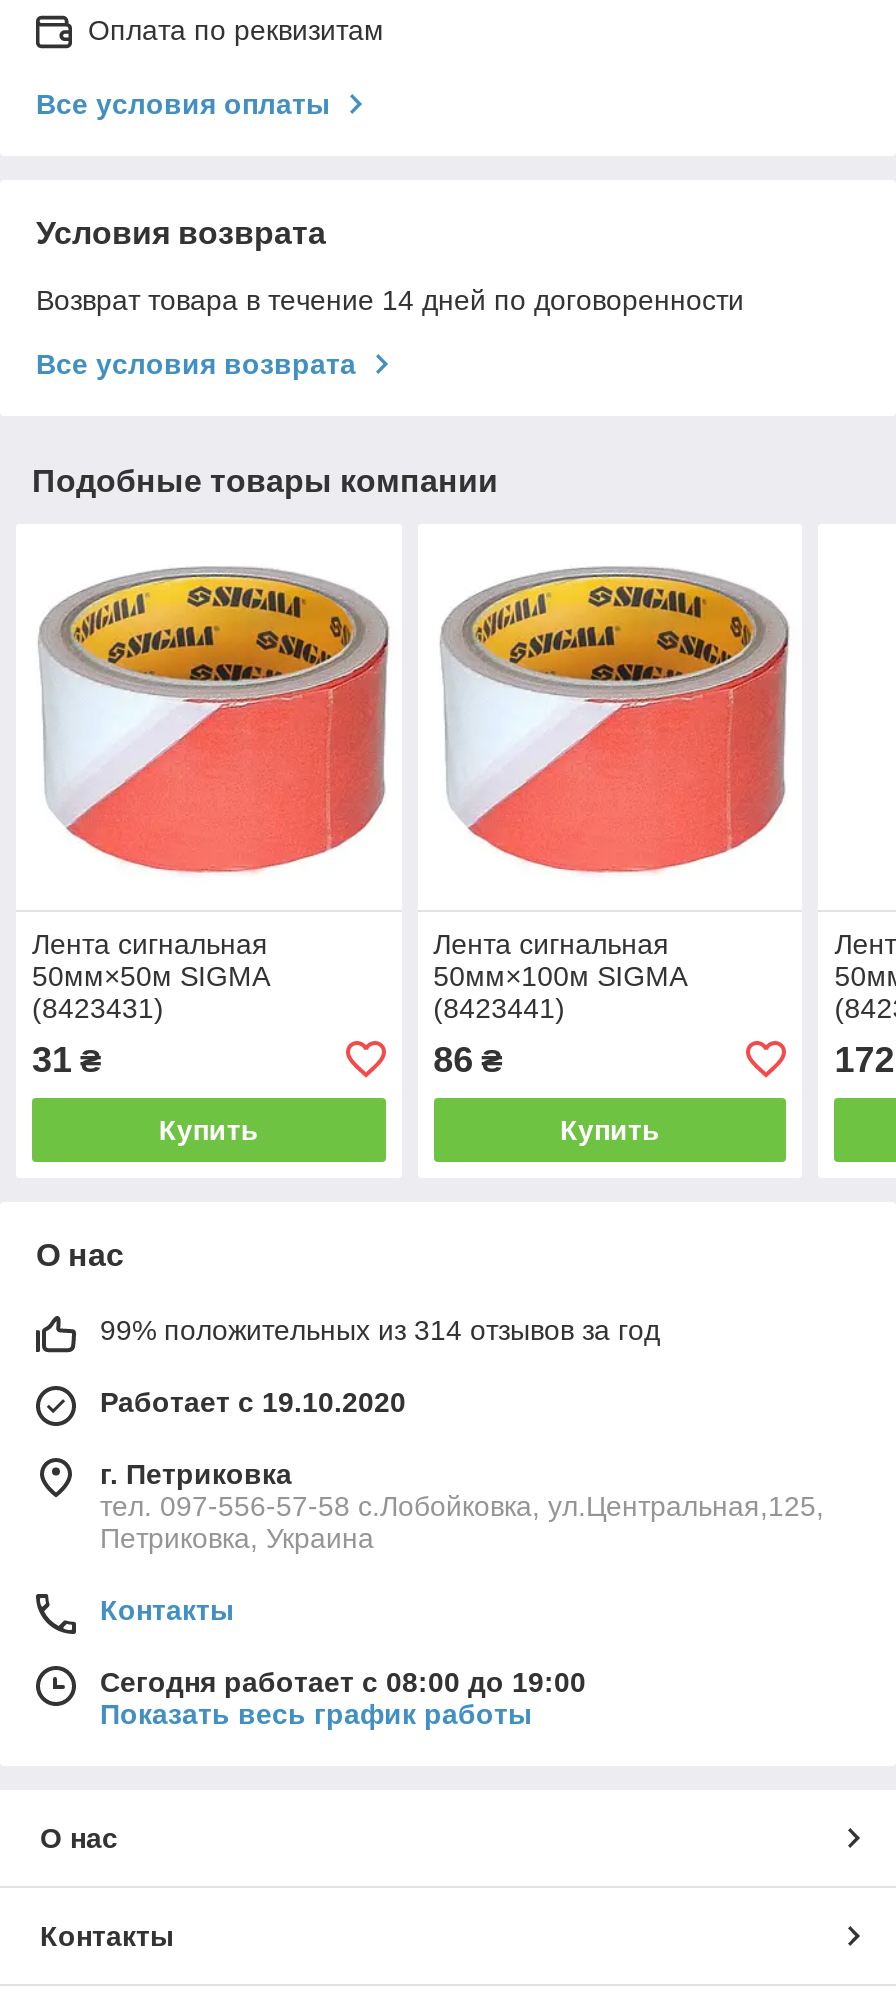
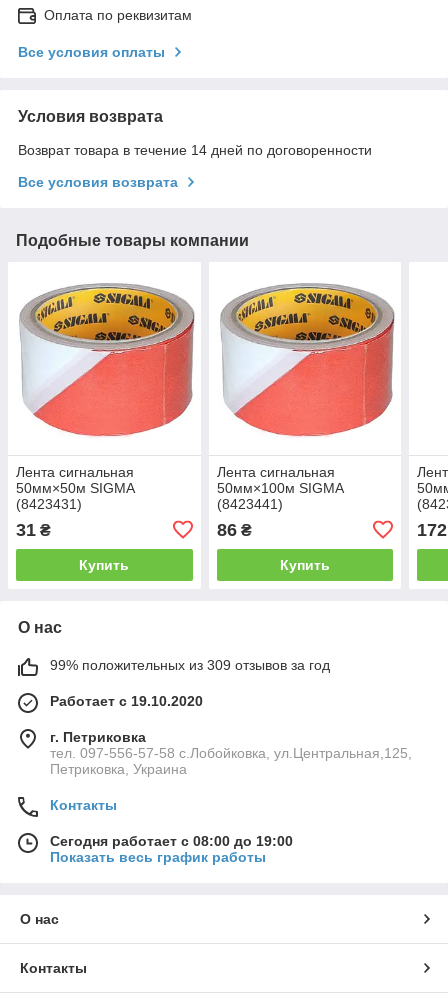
- 99% положительных из 314 отзывов за год
+ 99% положительных из 309 отзывов за год
